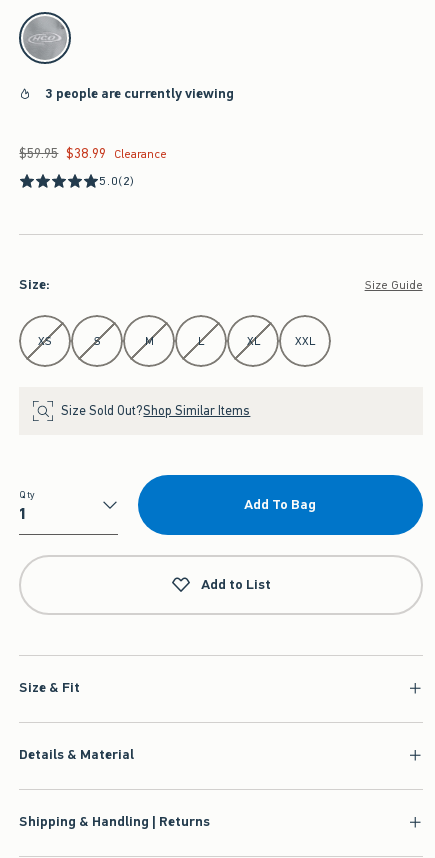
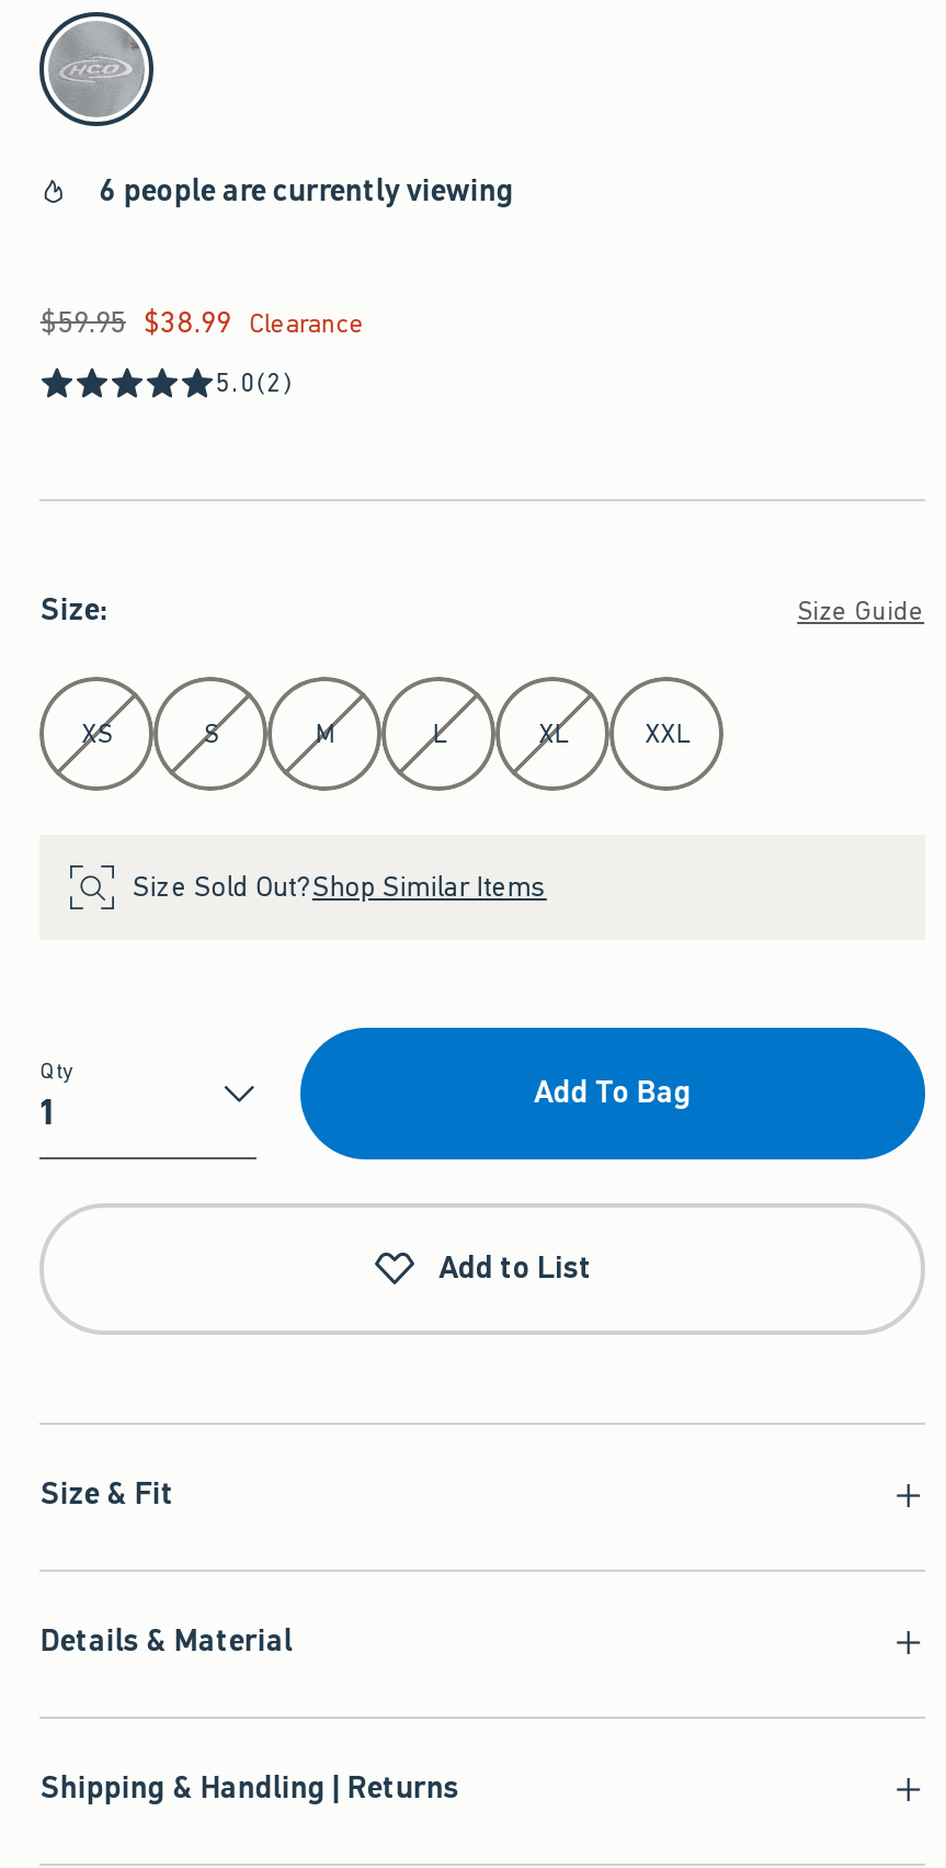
- 3 people are currently viewing
+ 6 people are currently viewing
